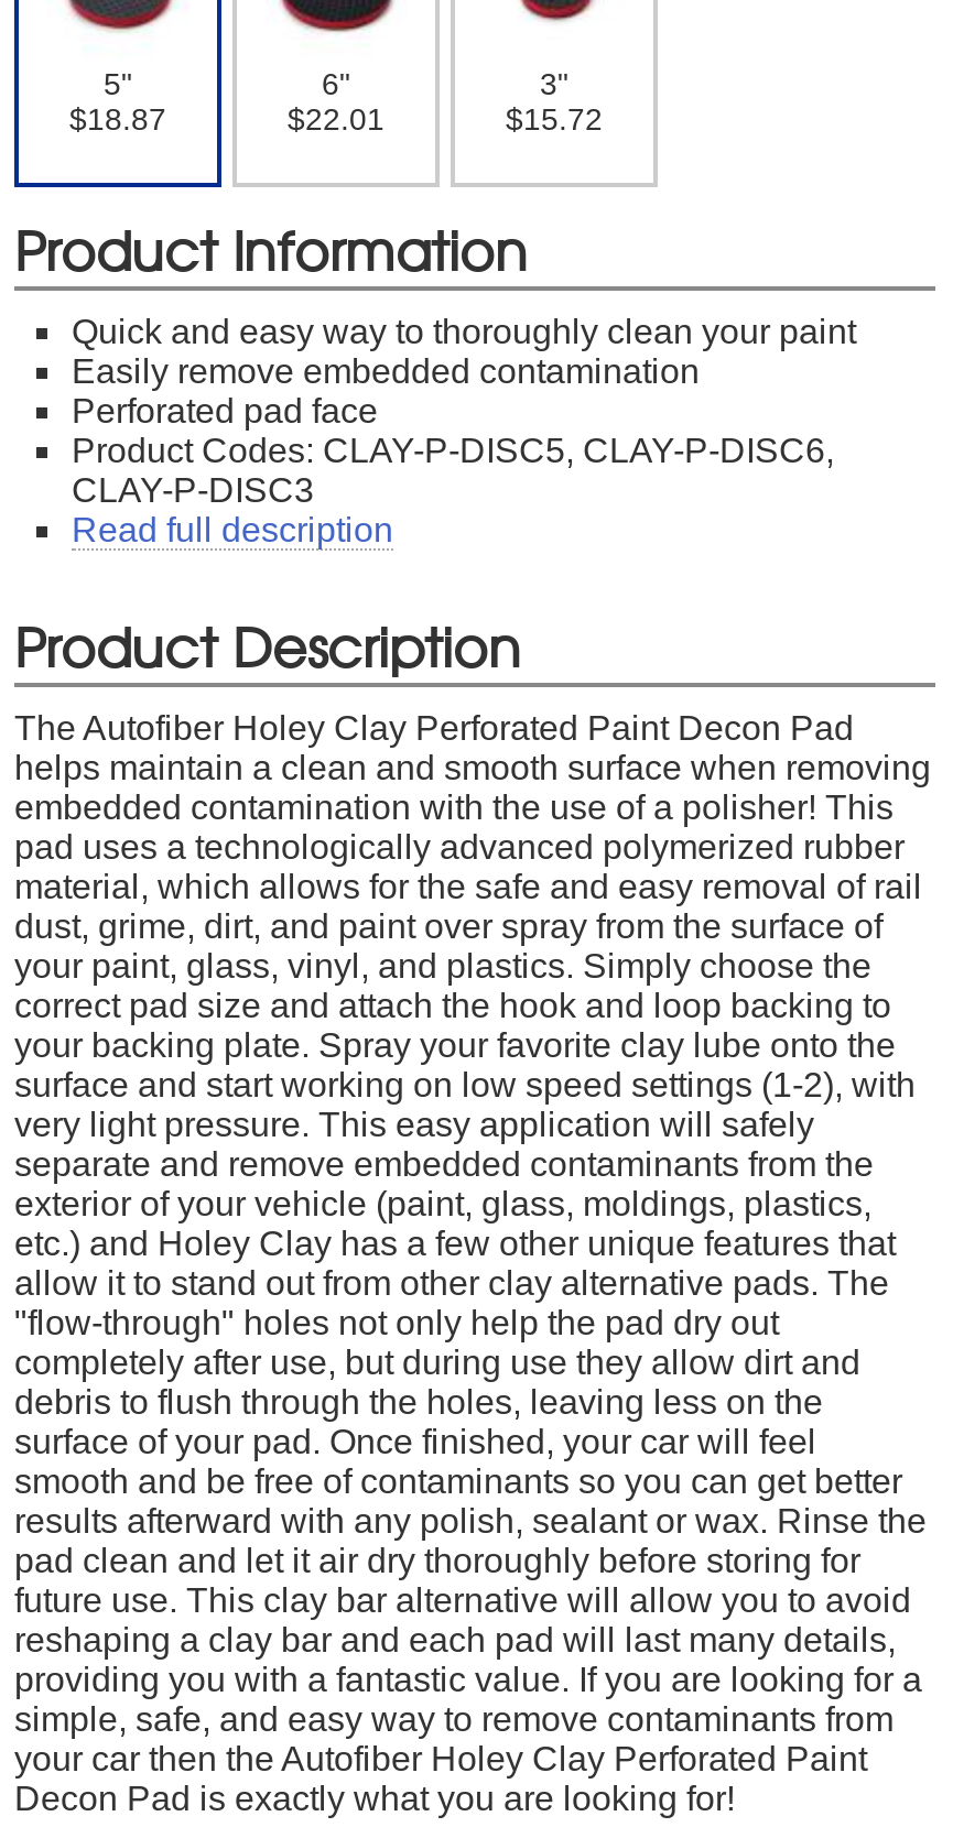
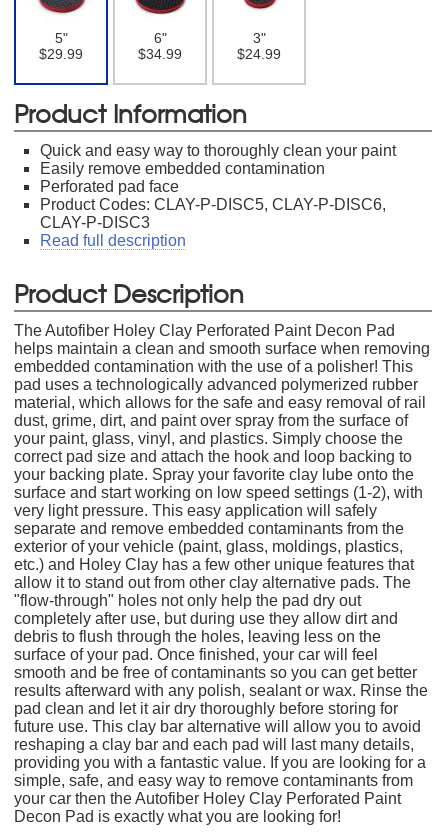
- $18.87
+ $29.99

- $22.01
+ $34.99

- $15.72
+ $24.99
